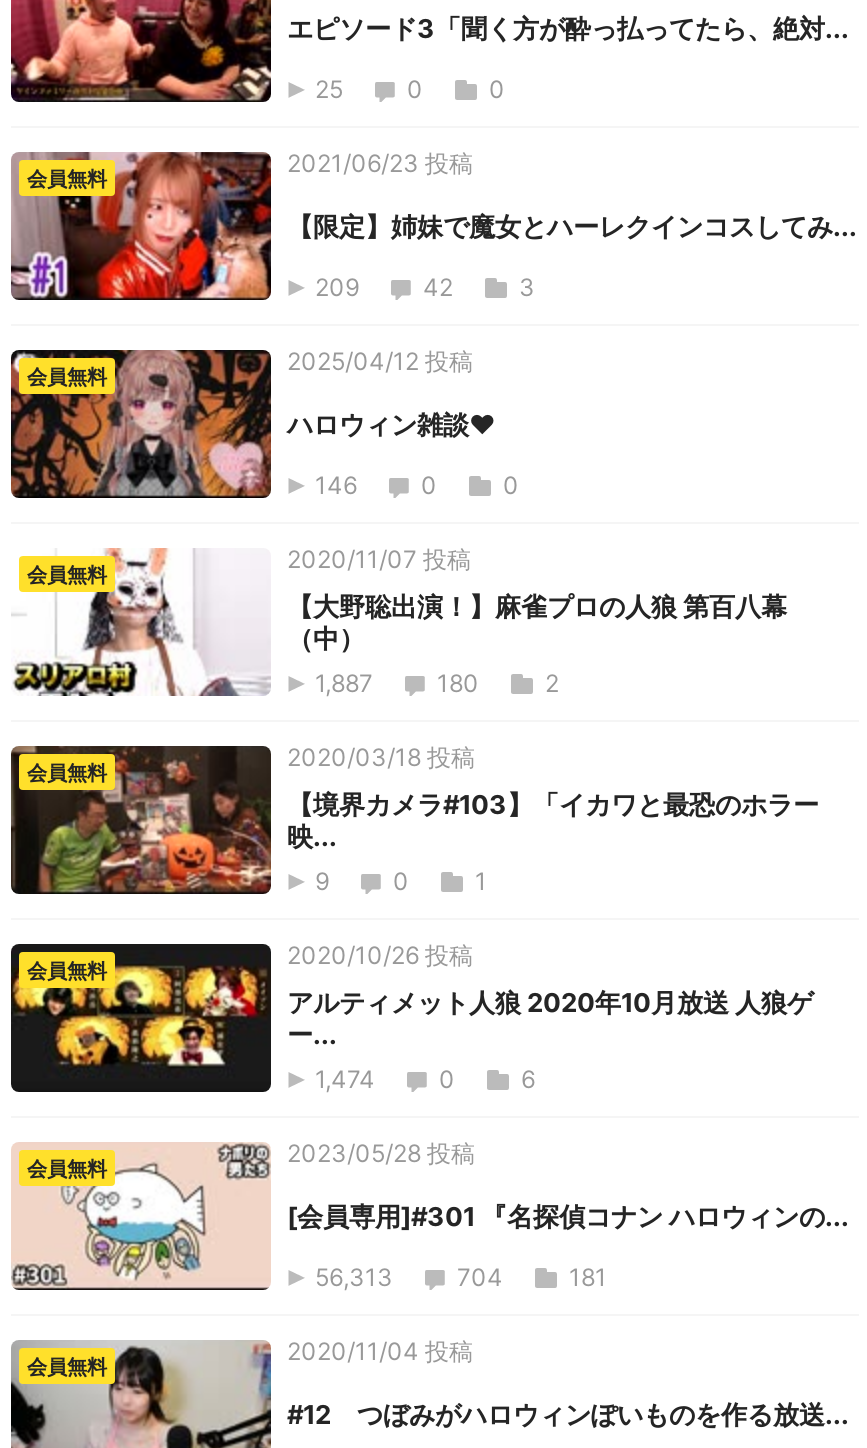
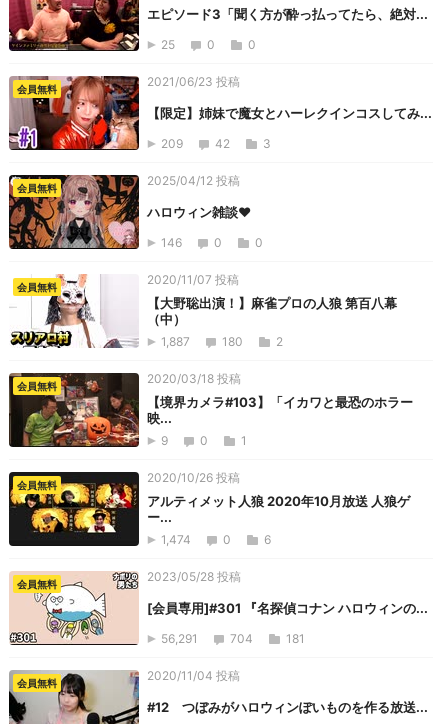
- 56,313
+ 56,291
